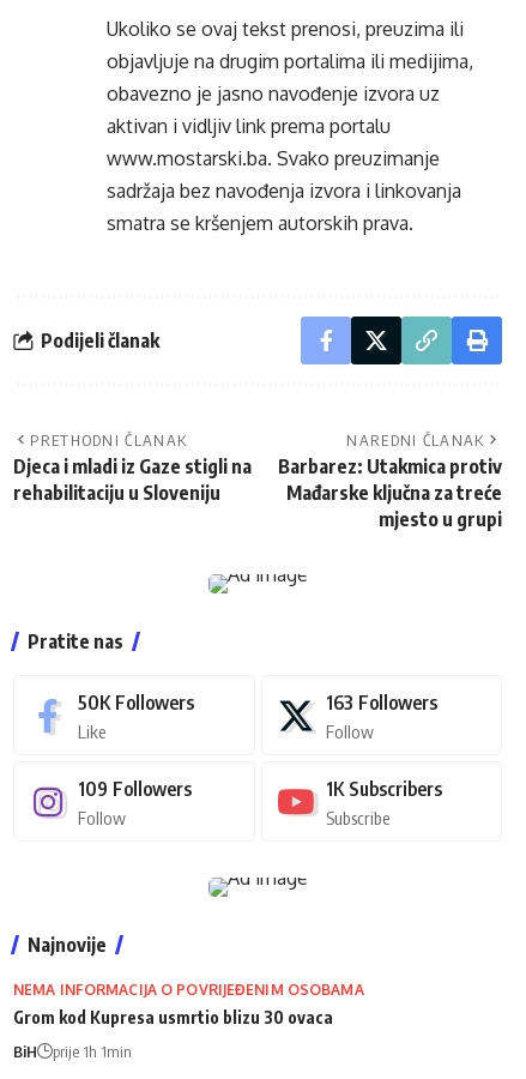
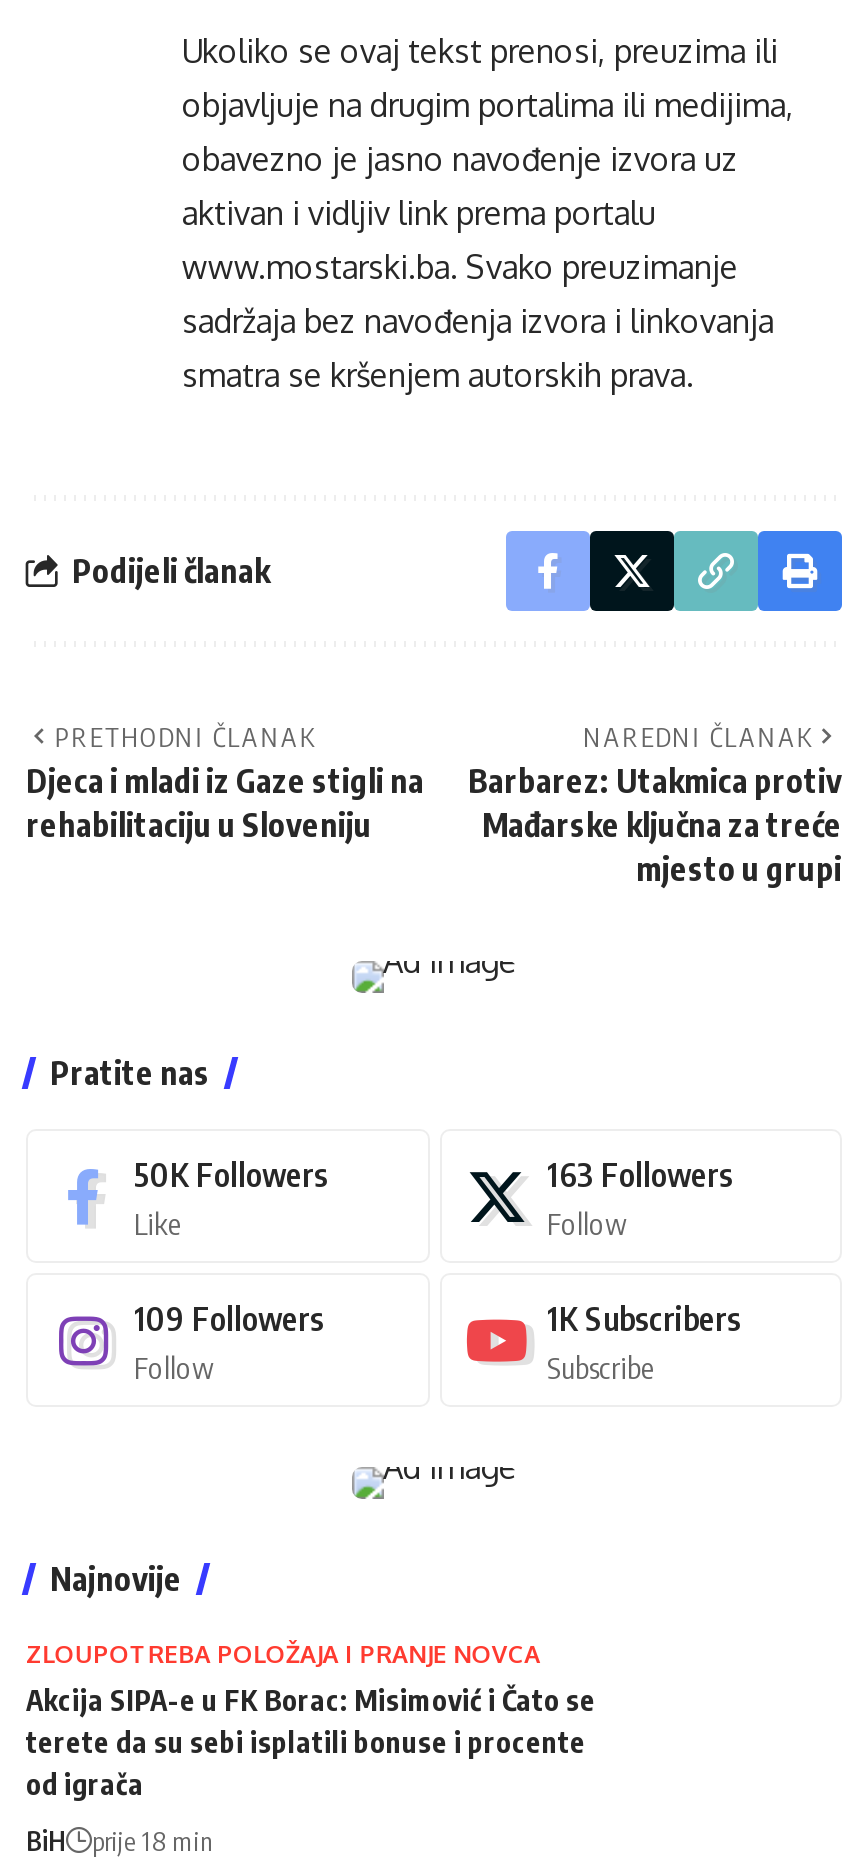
- NEMA INFORMACIJA O POVRIJEĐENIM OSOBAMA
- Grom kod Kupresa usmrtio blizu 30 ovaca
+ ZLOUPOTREBA POLOŽAJA I PRANJE NOVCA
+ Akcija SIPA-e u FK Borac: Misimović i Čato se
+ terete da su sebi isplatili bonuse i procente
+ od igrača

- BiH prije 1h 1min
+ BiH prije 18 min
